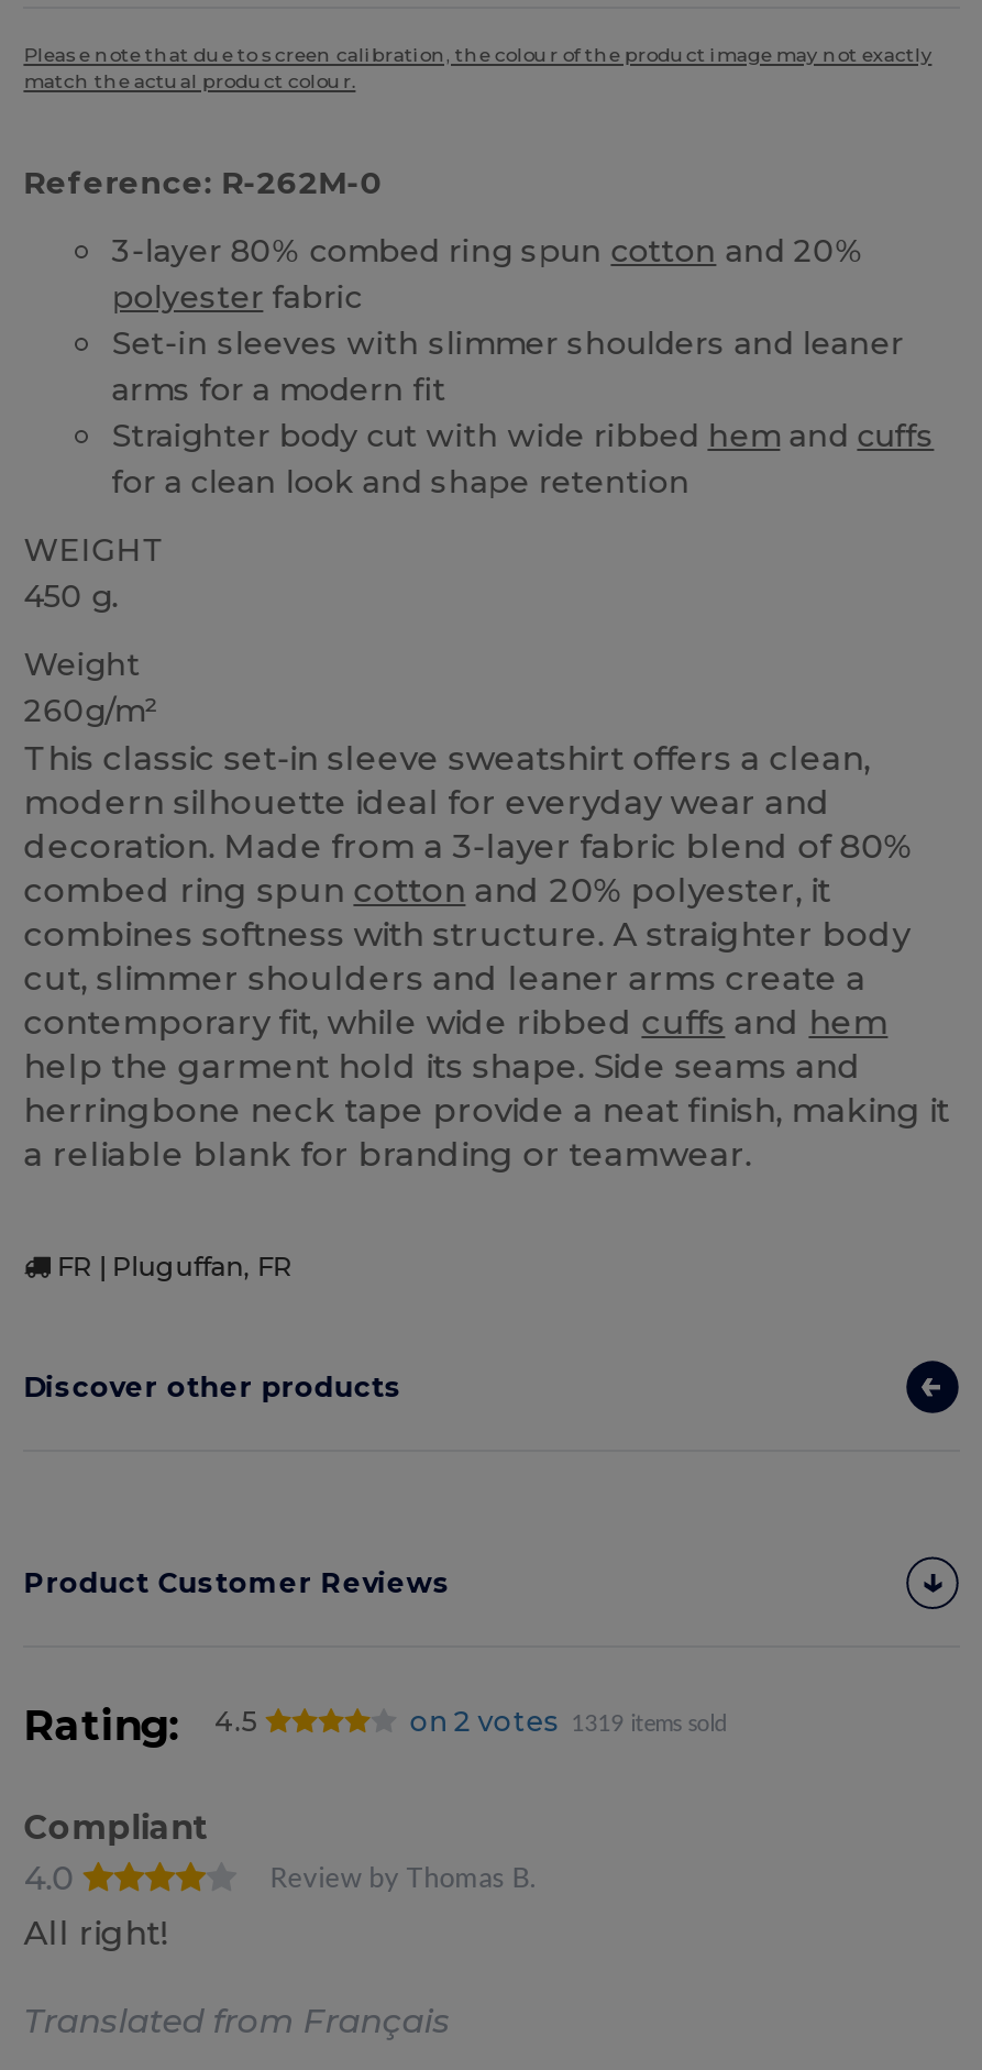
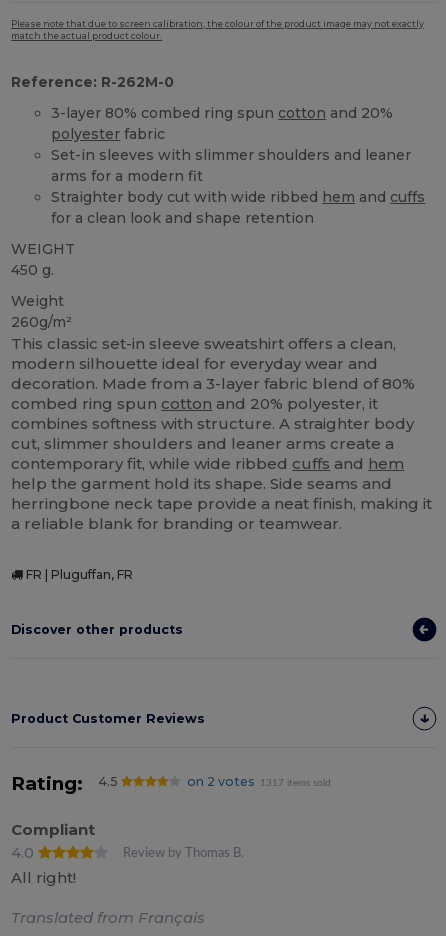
- on 2 votes 1319 items sold
+ on 2 votes 1317 items sold
